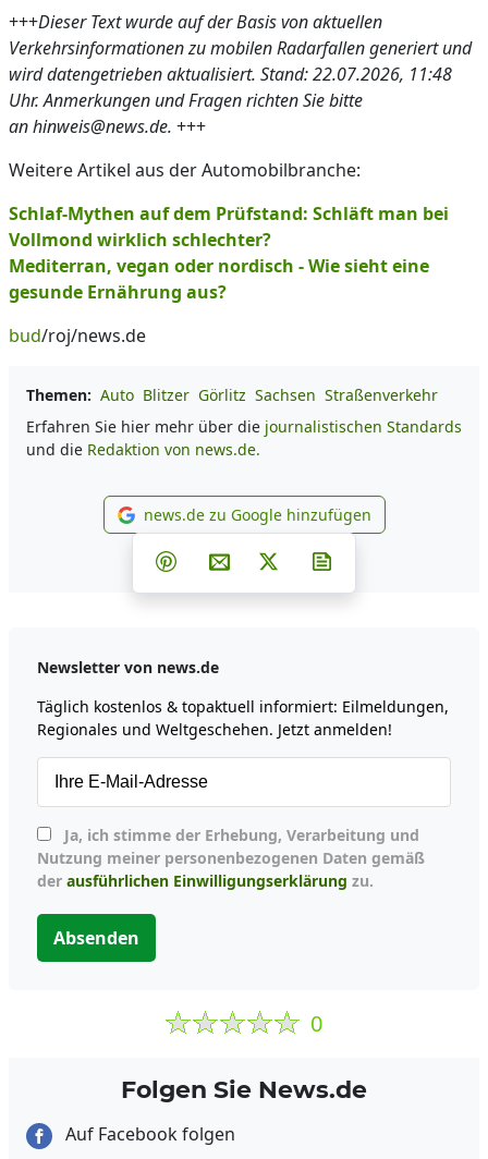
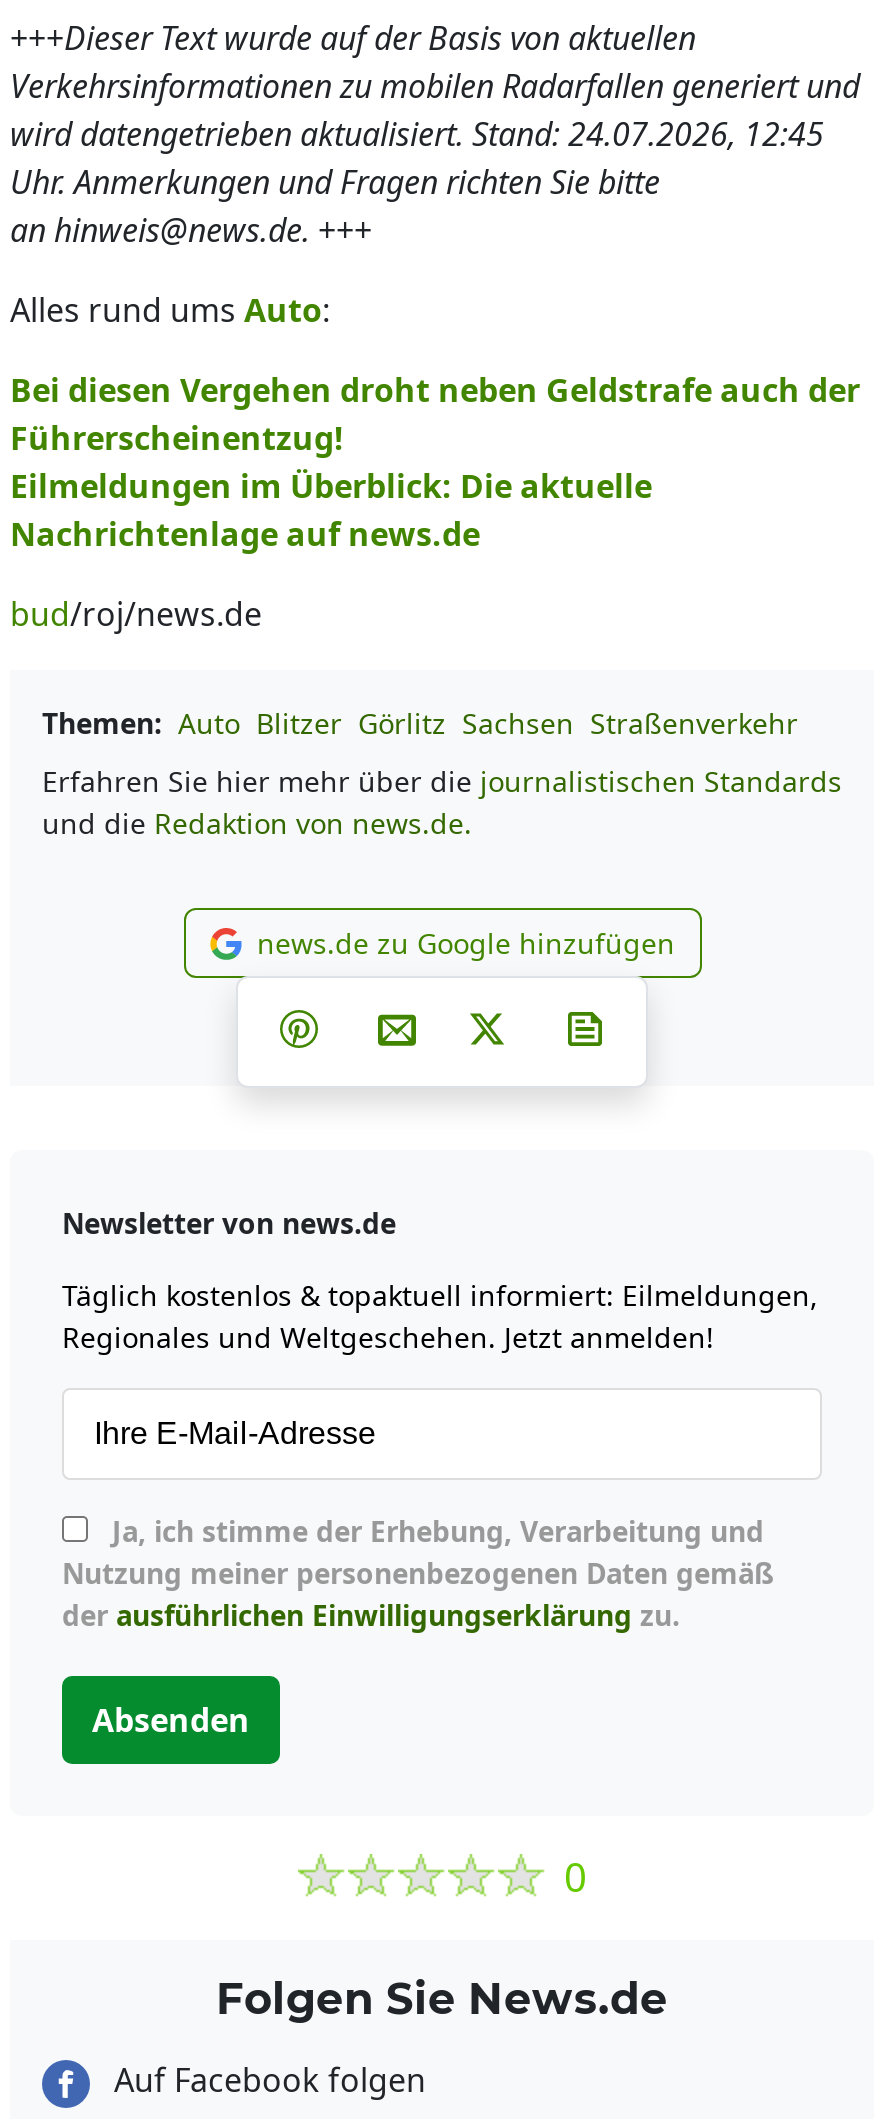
- wird datengetrieben aktualisiert. Stand: 22.07.2026, 11:48
+ wird datengetrieben aktualisiert. Stand: 24.07.2026, 12:45

- Weitere Artikel aus der Automobilbranche:
+ Alles rund ums Auto:

- Schlaf-Mythen auf dem Prüfstand: Schläft man bei
- Vollmond wirklich schlechter?
- Mediterran, vegan oder nordisch - Wie sieht eine
- gesunde Ernährung aus?
+ Bei diesen Vergehen droht neben Geldstrafe auch der
+ Führerscheinentzug!
+ Eilmeldungen im Überblick: Die aktuelle
+ Nachrichtenlage auf news.de
